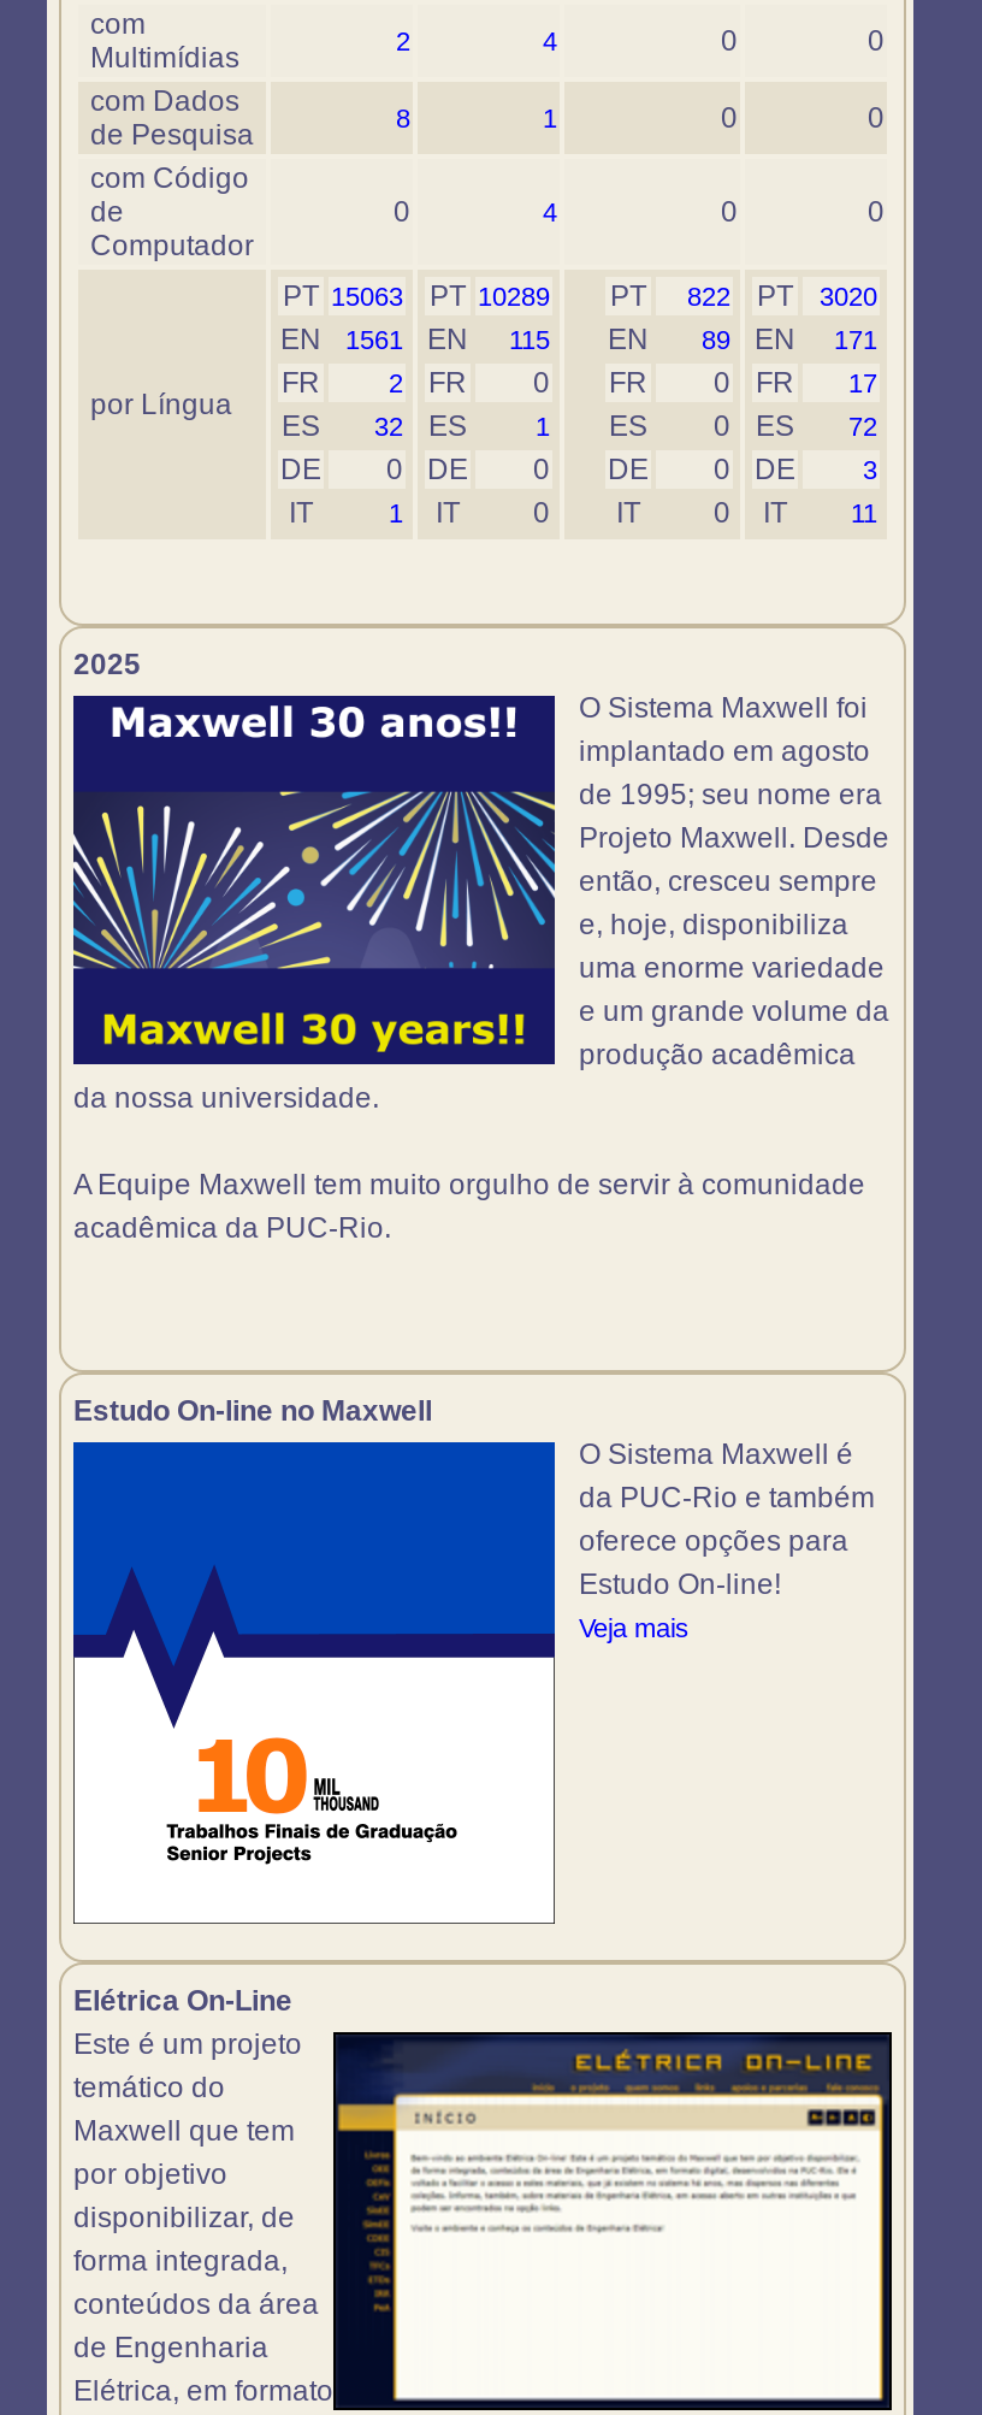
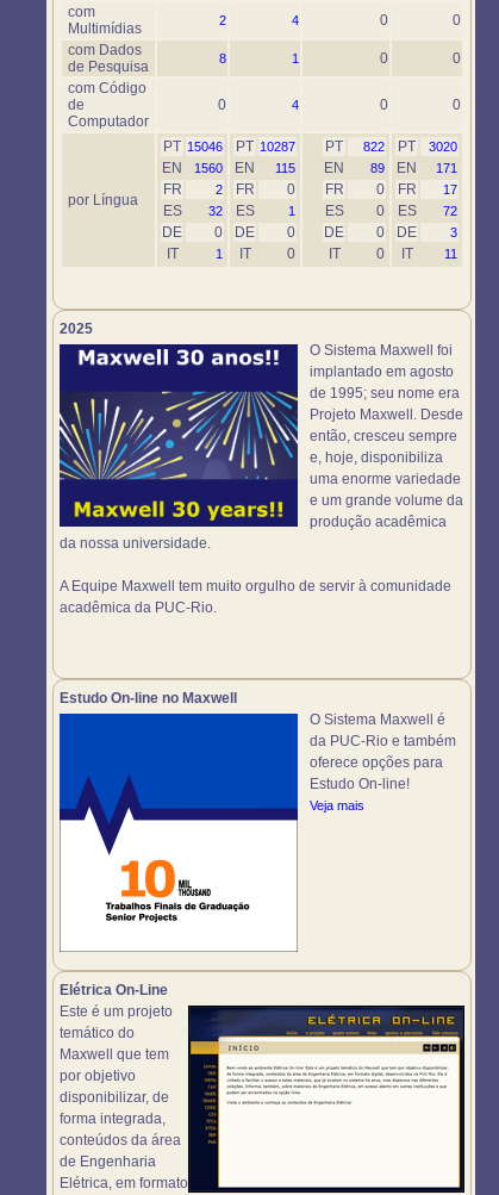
- PT 15063
+ PT 15046

- PT 10289
+ PT 10287

- EN 1561 EN 115 EN 89 EN 171
+ EN 1560 EN 115 EN 89 EN 171
